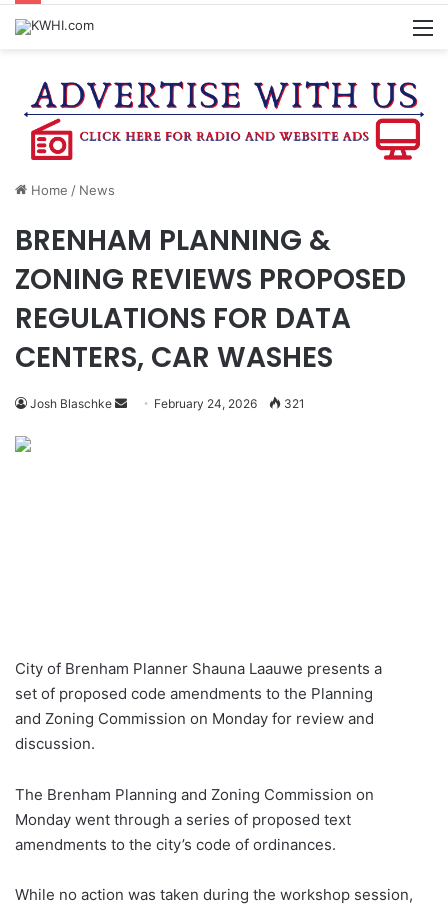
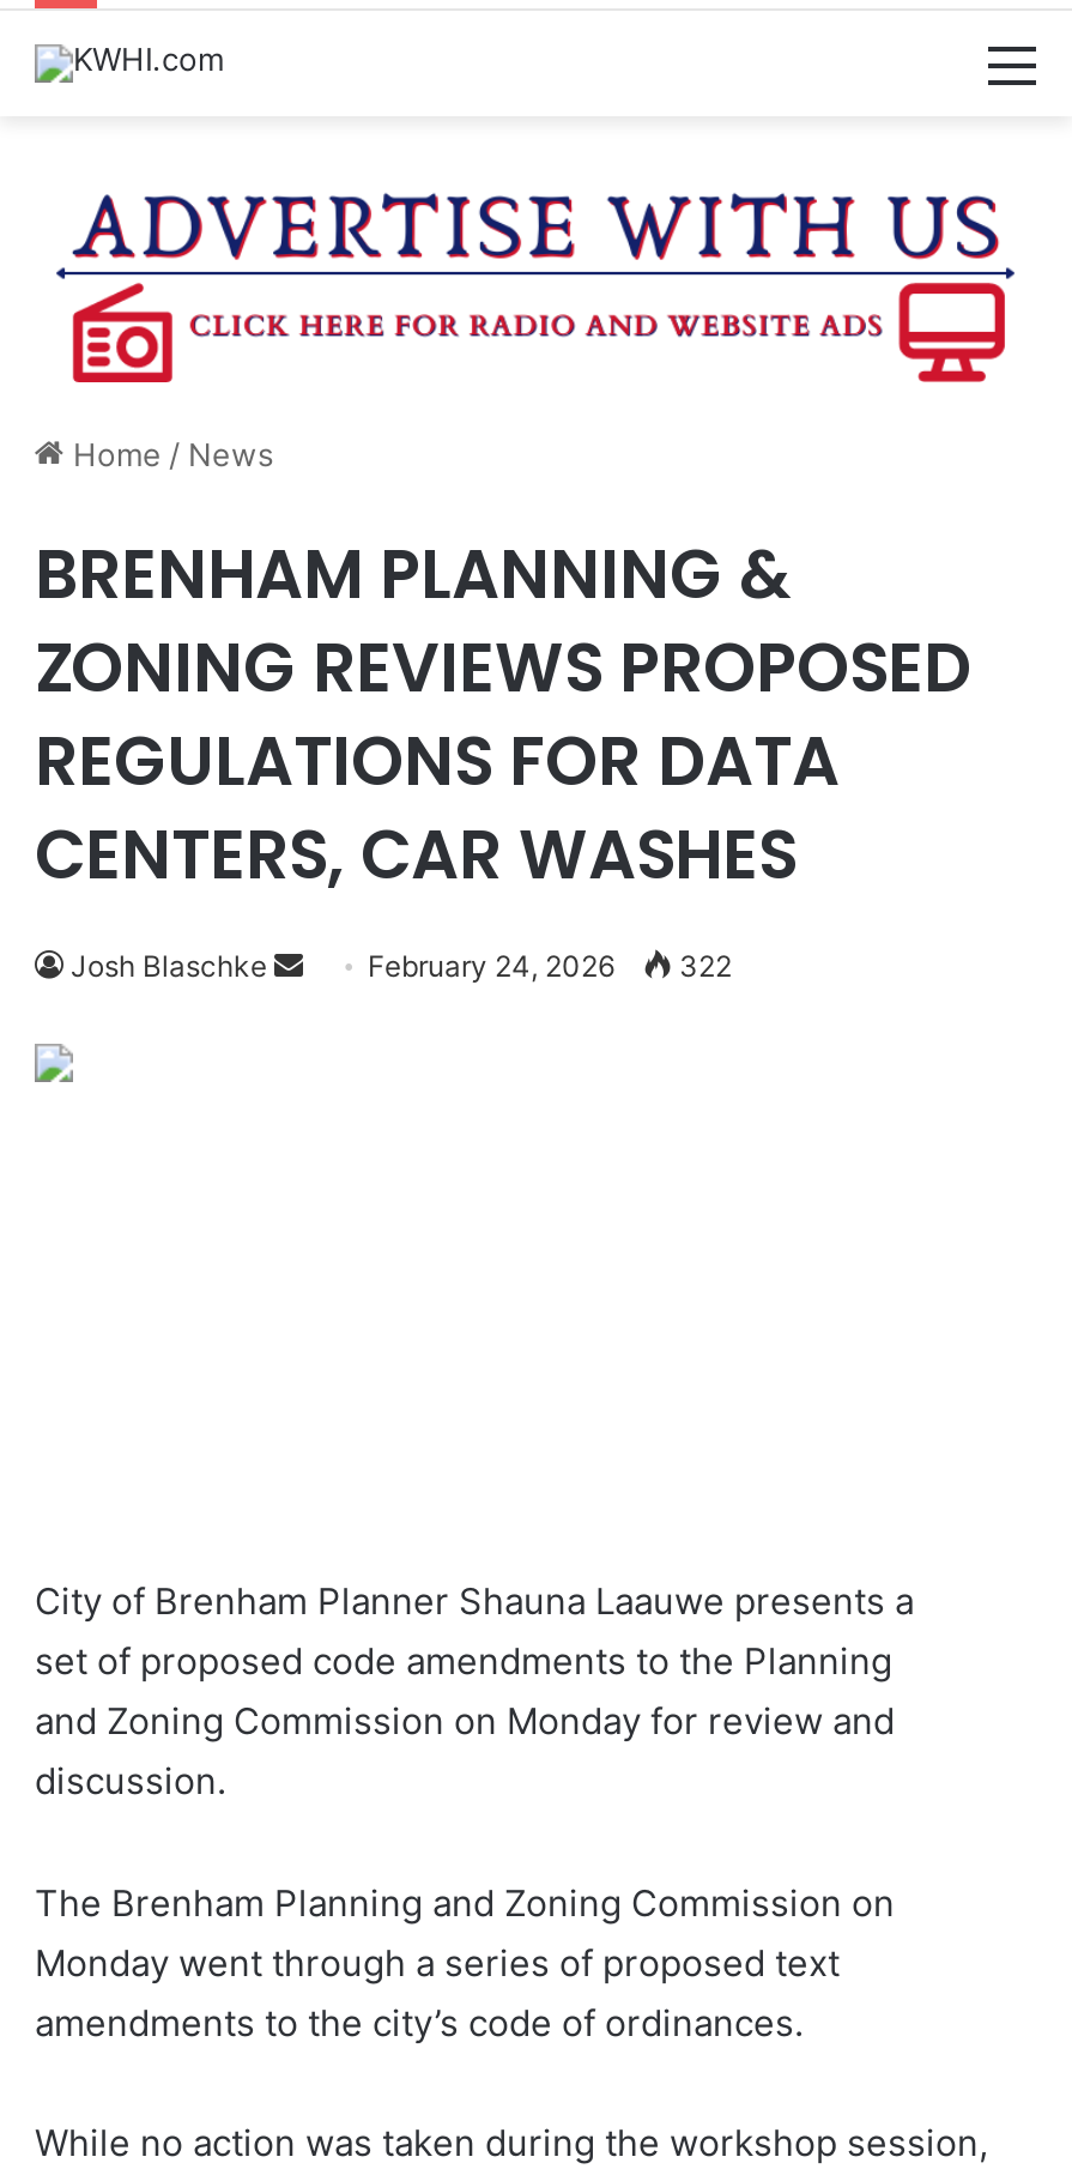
- 321
+ 322
